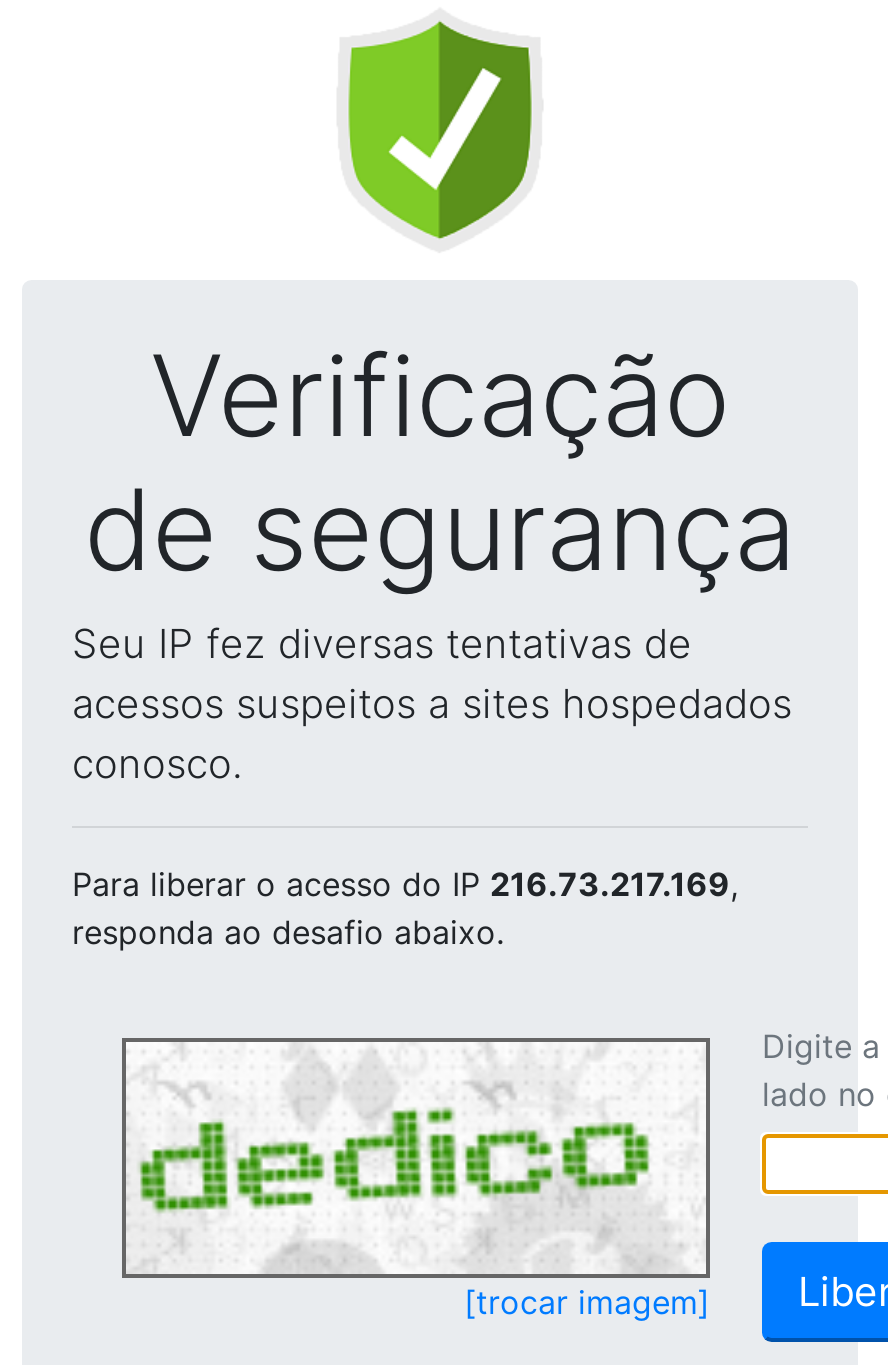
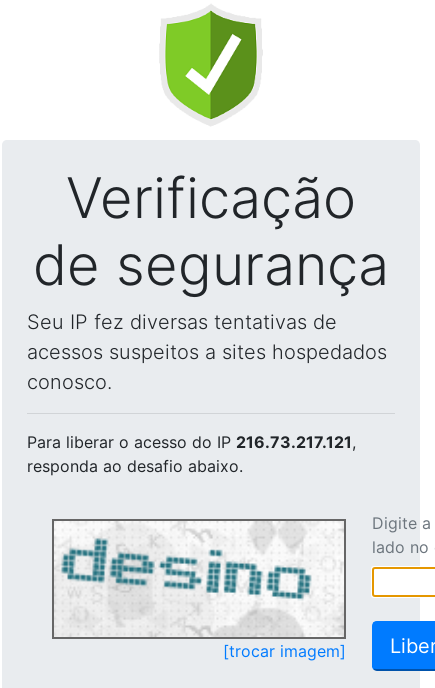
- Para liberar o acesso do IP 216.73.217.169,
+ Para liberar o acesso do IP 216.73.217.121,

- [image]
+ [image]
